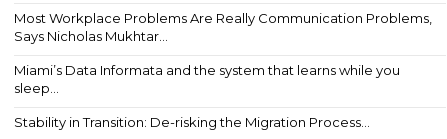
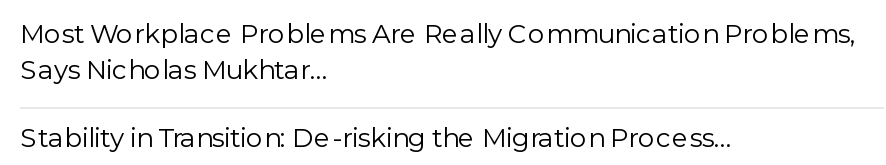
- Miami’s Data Informata and the system that learns while you
- sleep...
